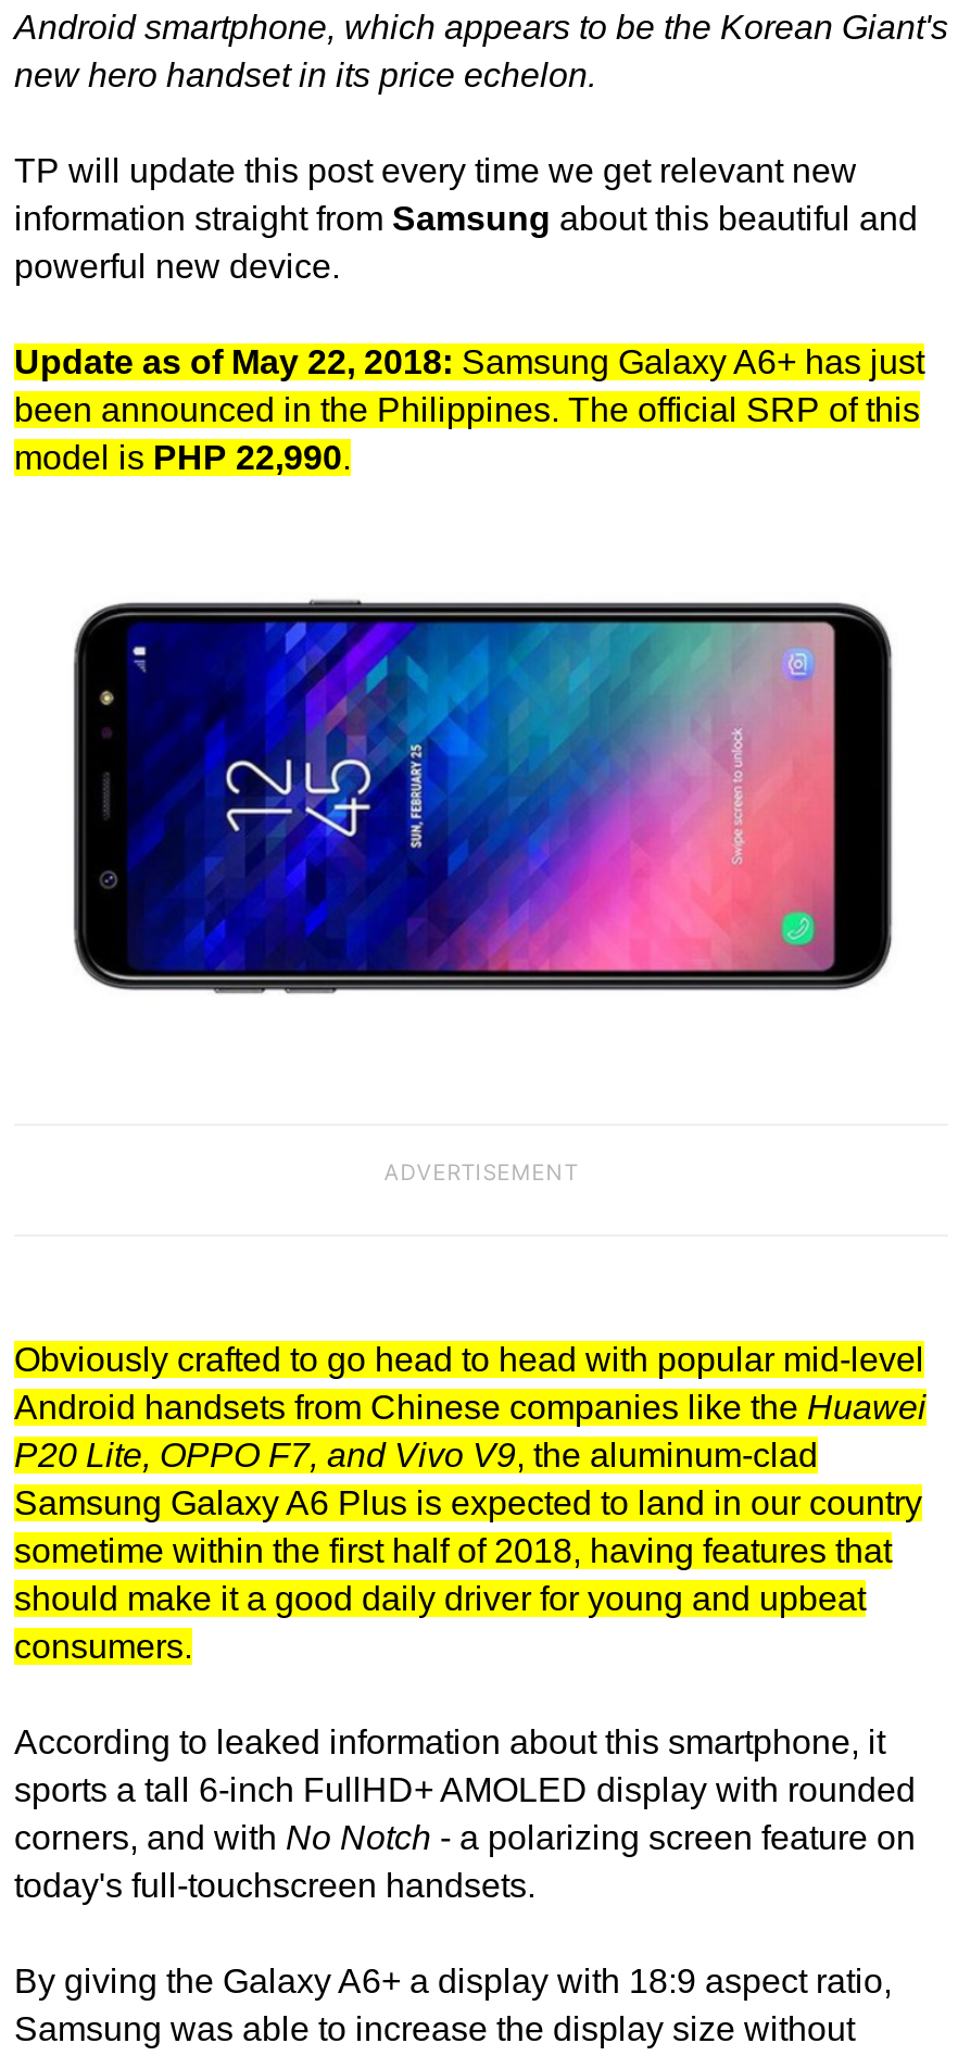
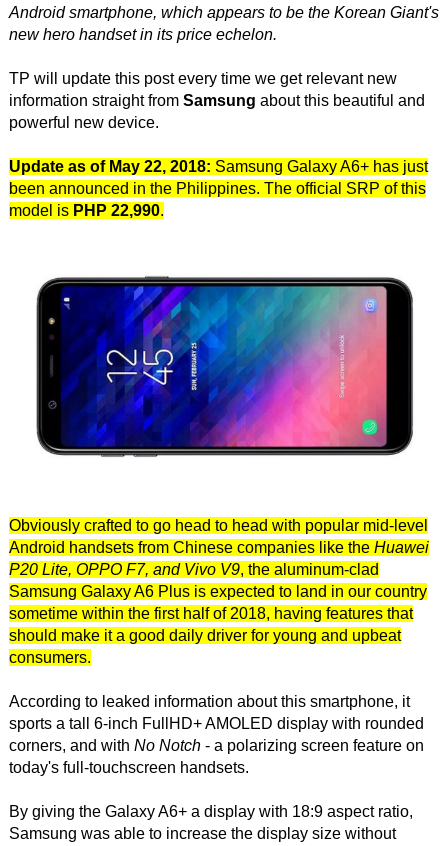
- ADVERTISEMENT
